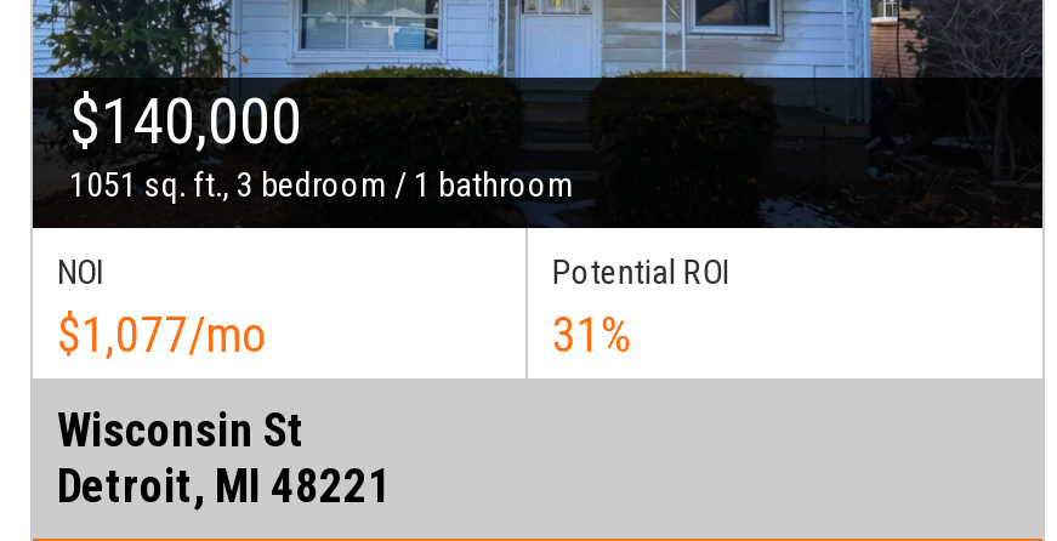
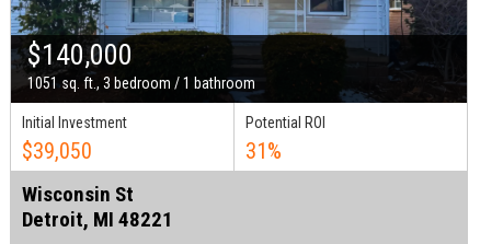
- NOI
- $1,077/mo
+ Initial Investment
+ $39,050
